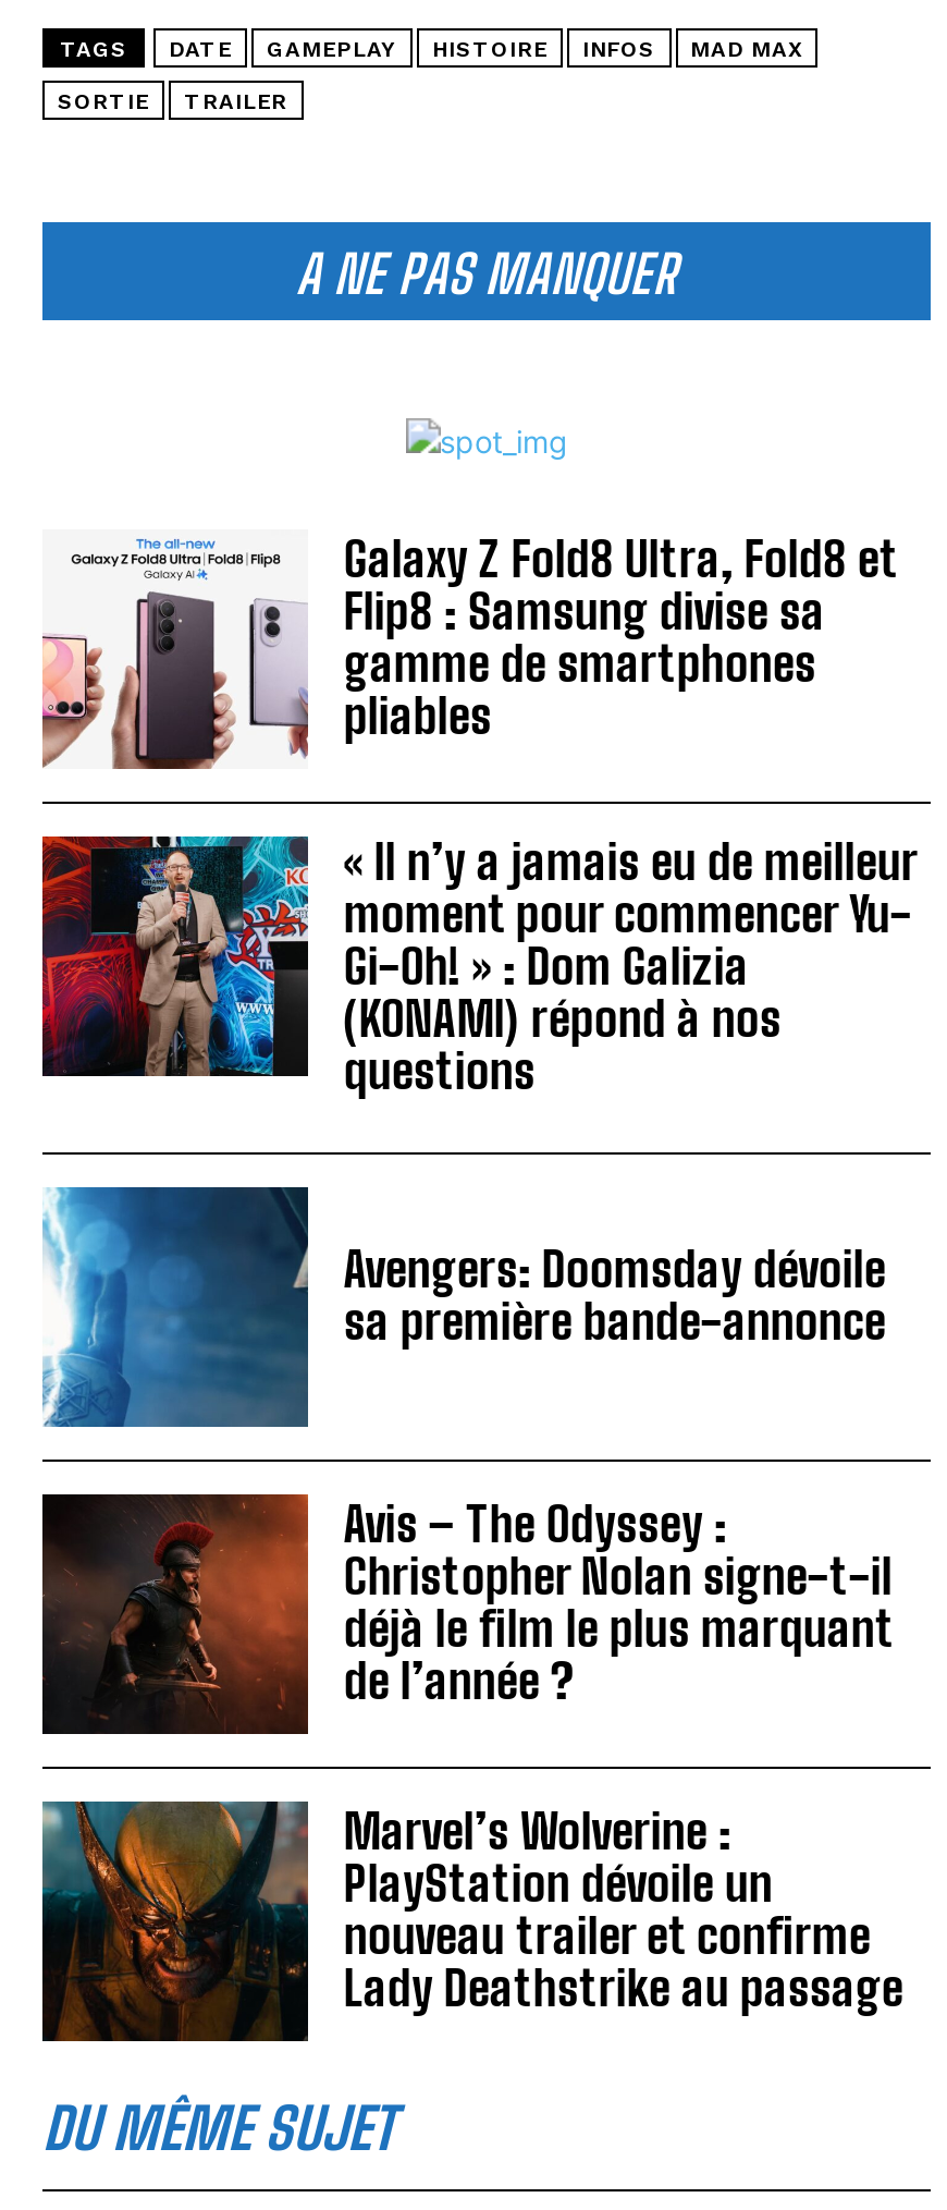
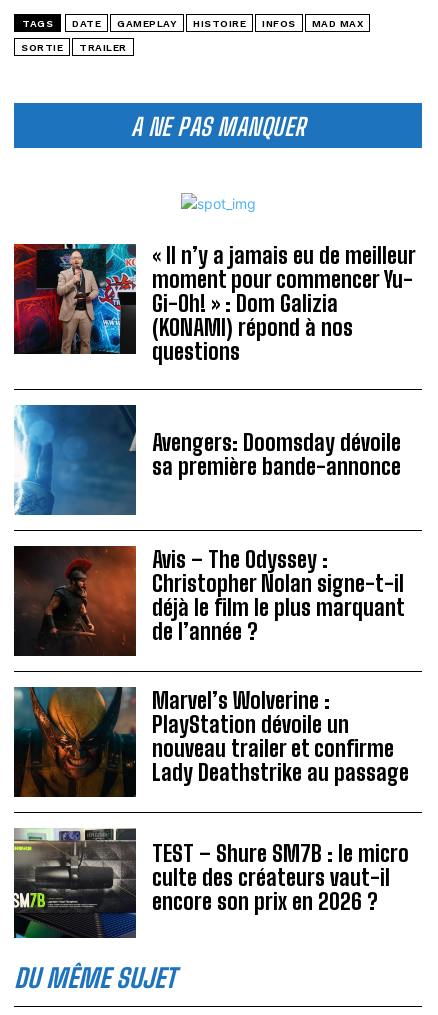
- [image]
- Galaxy Z Fold8 Ultra, Fold8 et
- Flip8 : Samsung divise sa
- gamme de smartphones
- pliables

moved up: [image] | « Il n’y a jamais eu de meilleur | moment pour commencer Yu- | ... | nouveau trailer et confirme | Lady Deathstrike au passage

+ [image]
+ TEST – Shure SM7B : le micro
+ culte des créateurs vaut-il
+ encore son prix en 2026 ?
